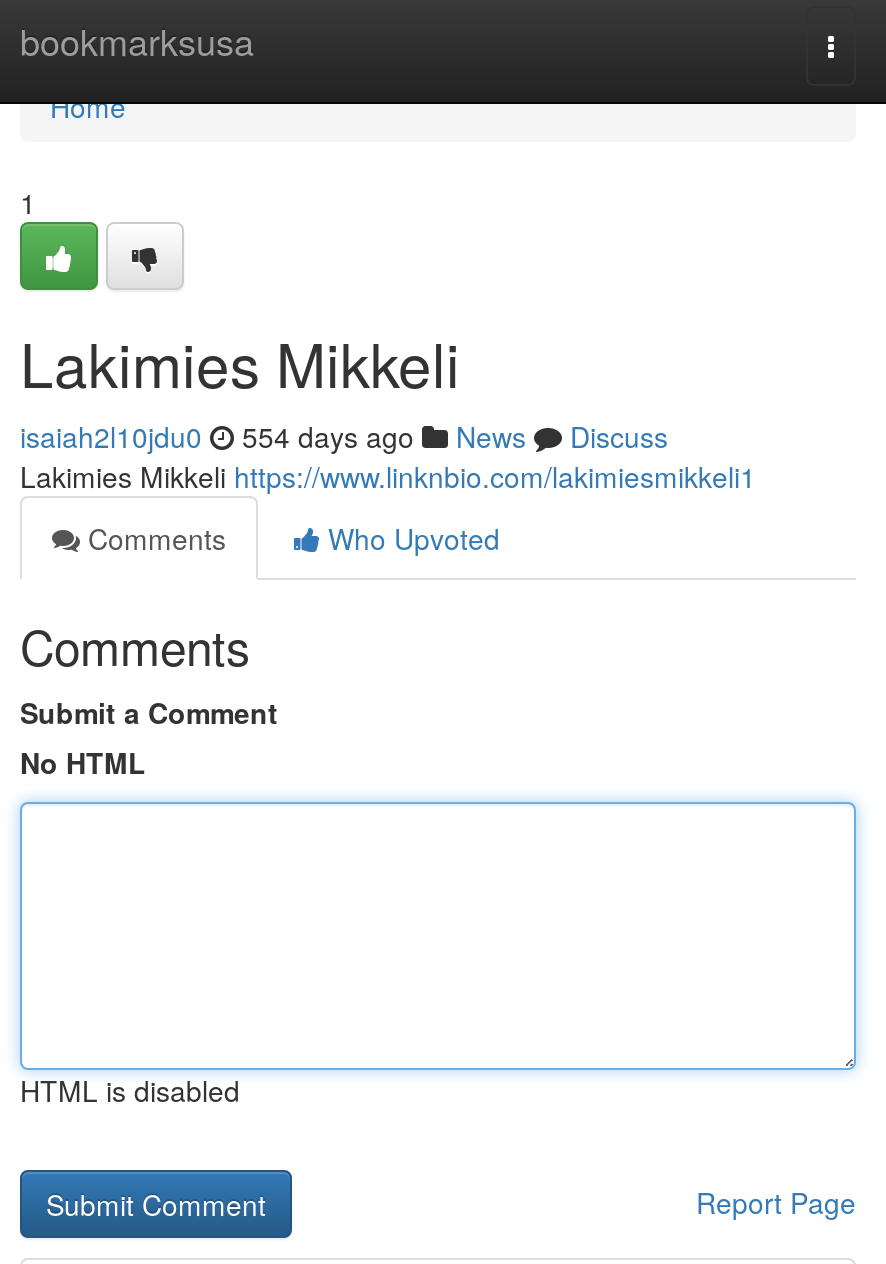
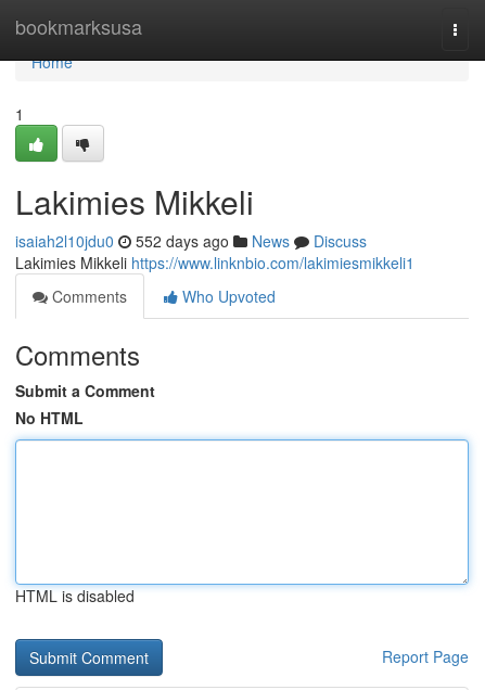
- isaiah2l10jdu0 554 days ago News Discuss
+ isaiah2l10jdu0 552 days ago News Discuss
